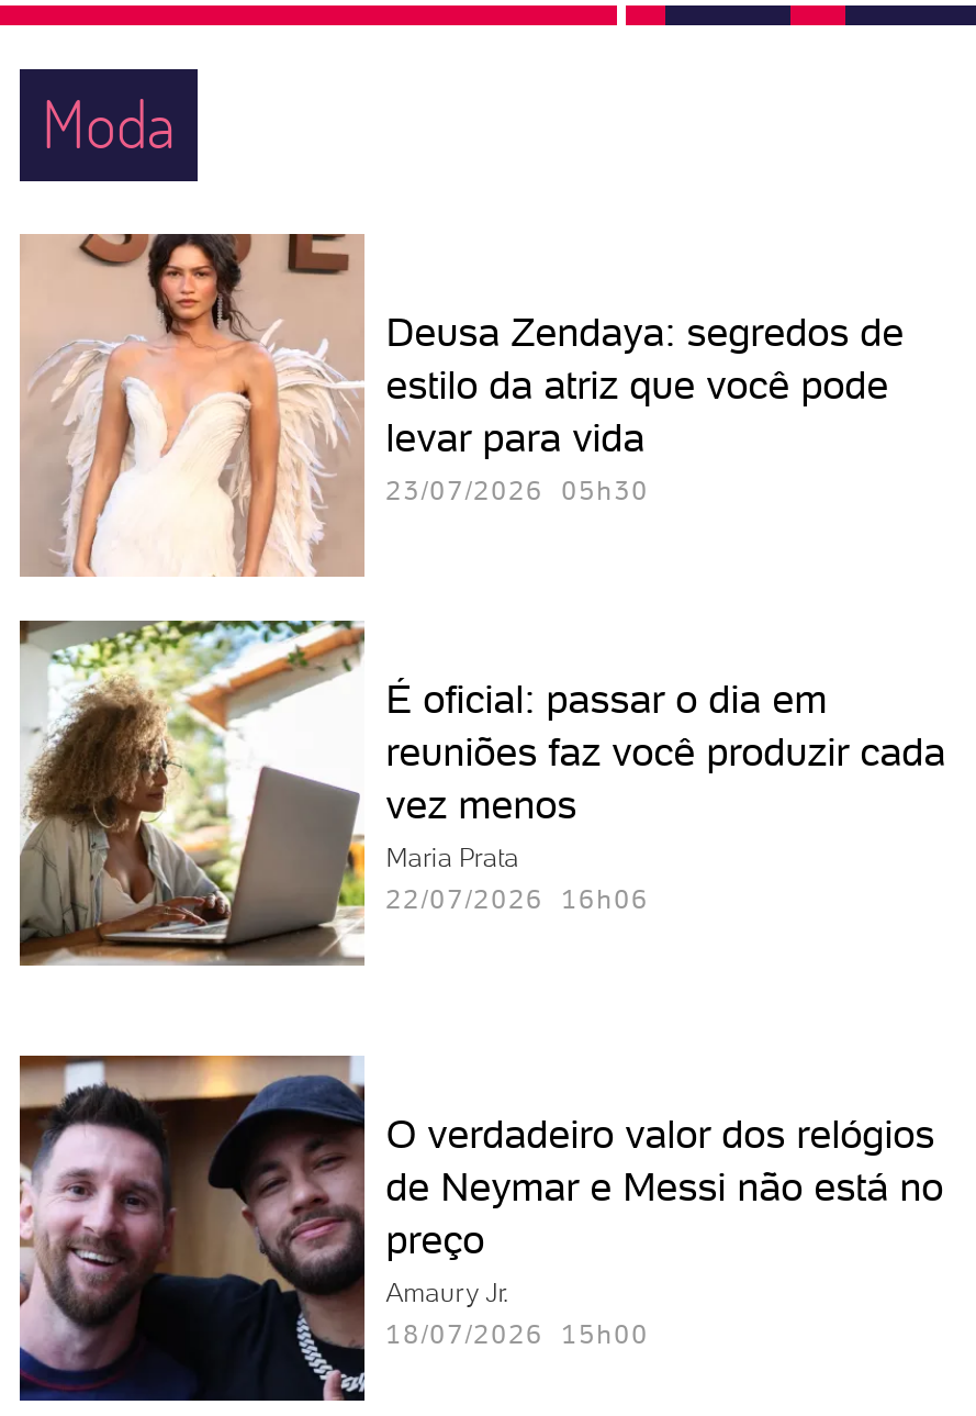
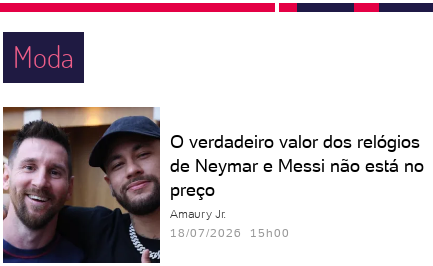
- [image]
- Deusa Zendaya: segredos de
- estilo da atriz que você pode
- levar para vida
- 23/07/2026 05h30

- [image]
- É oficial: passar o dia em
- reuniões faz você produzir cada
- vez menos
- Maria Prata
- 22/07/2026 16h06
